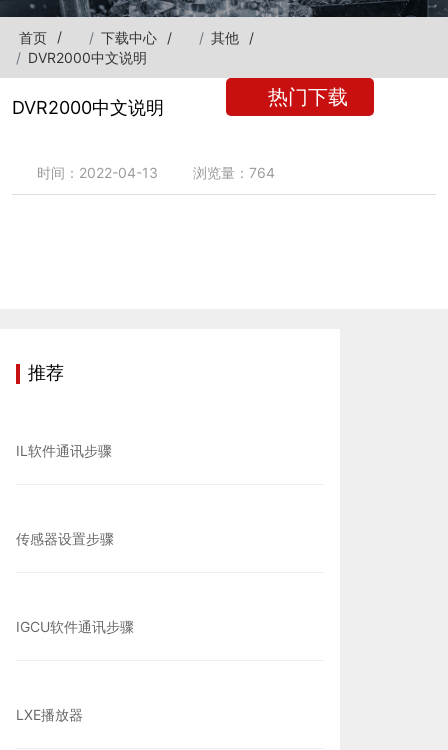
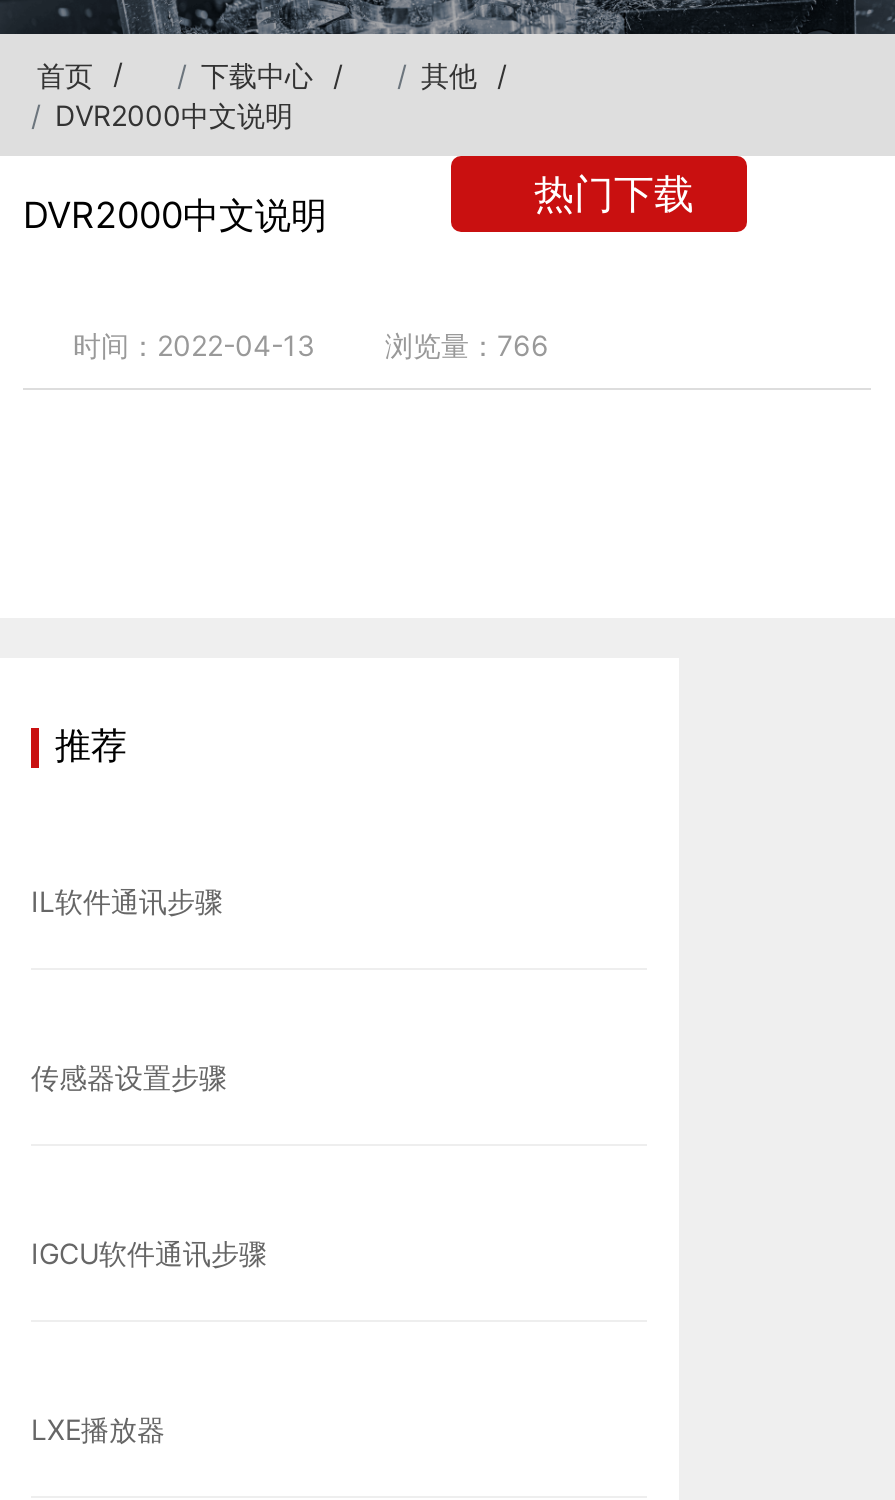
- 浏览量：764
+ 浏览量：766
